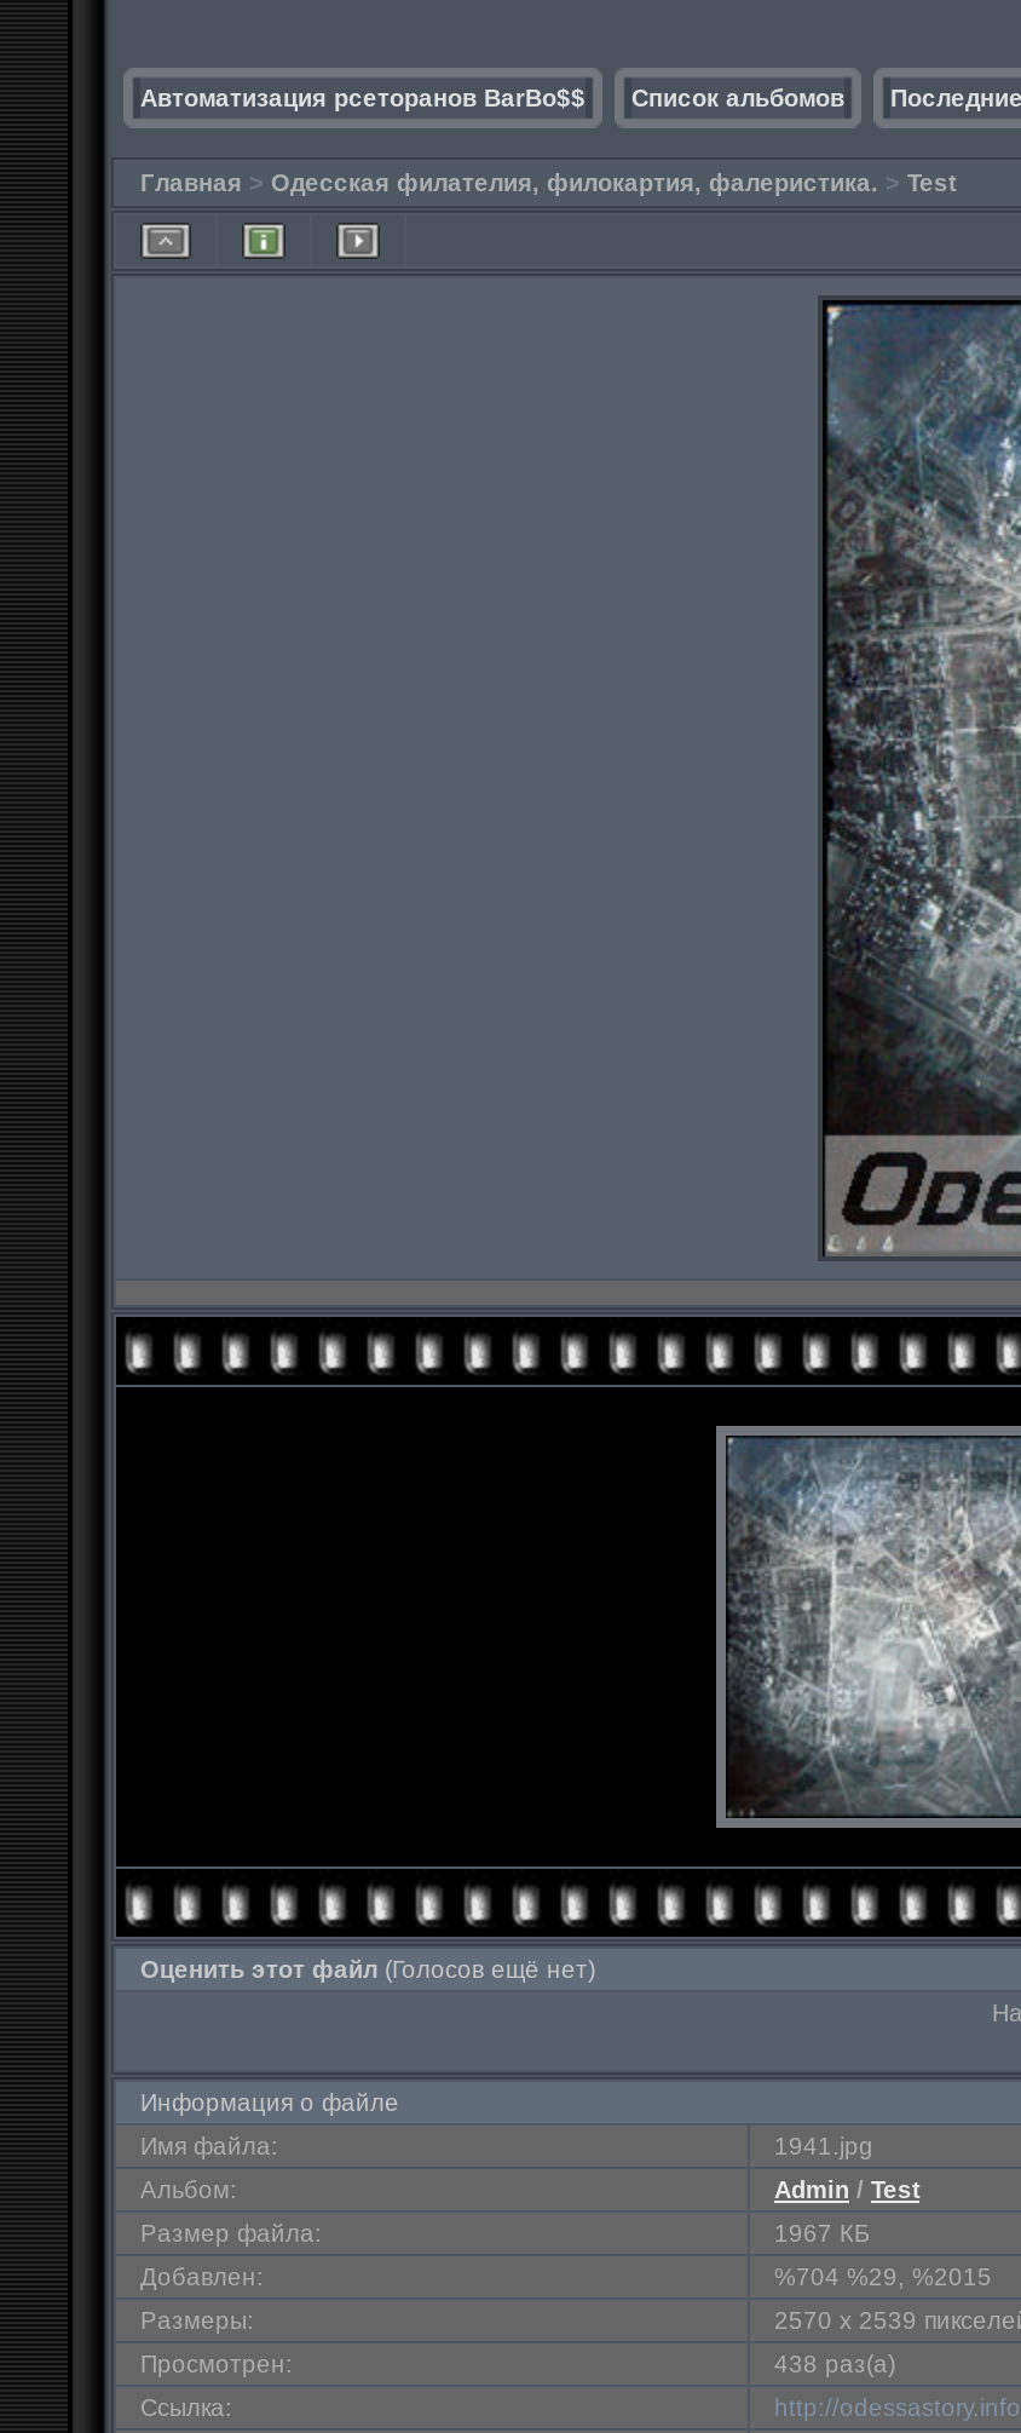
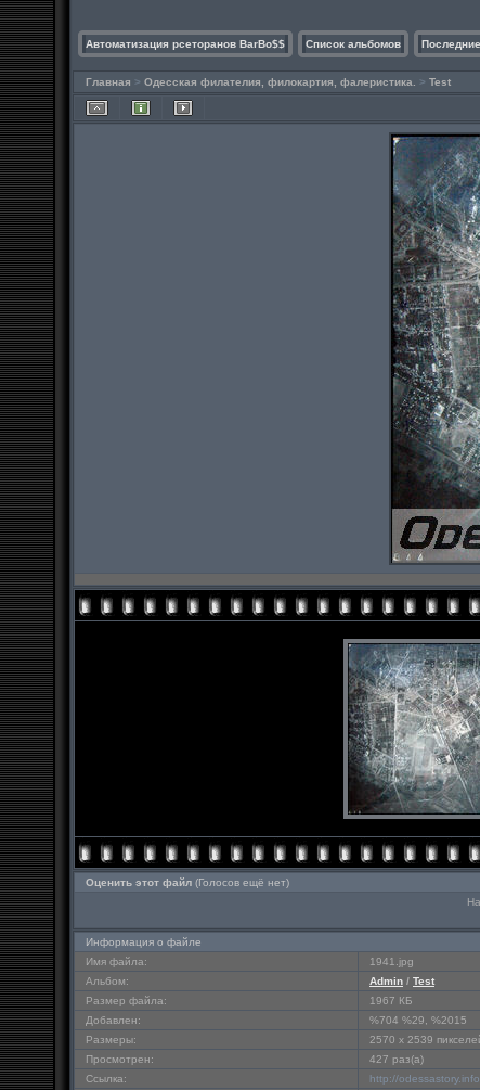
- 438 раз(а)
+ 427 раз(а)
